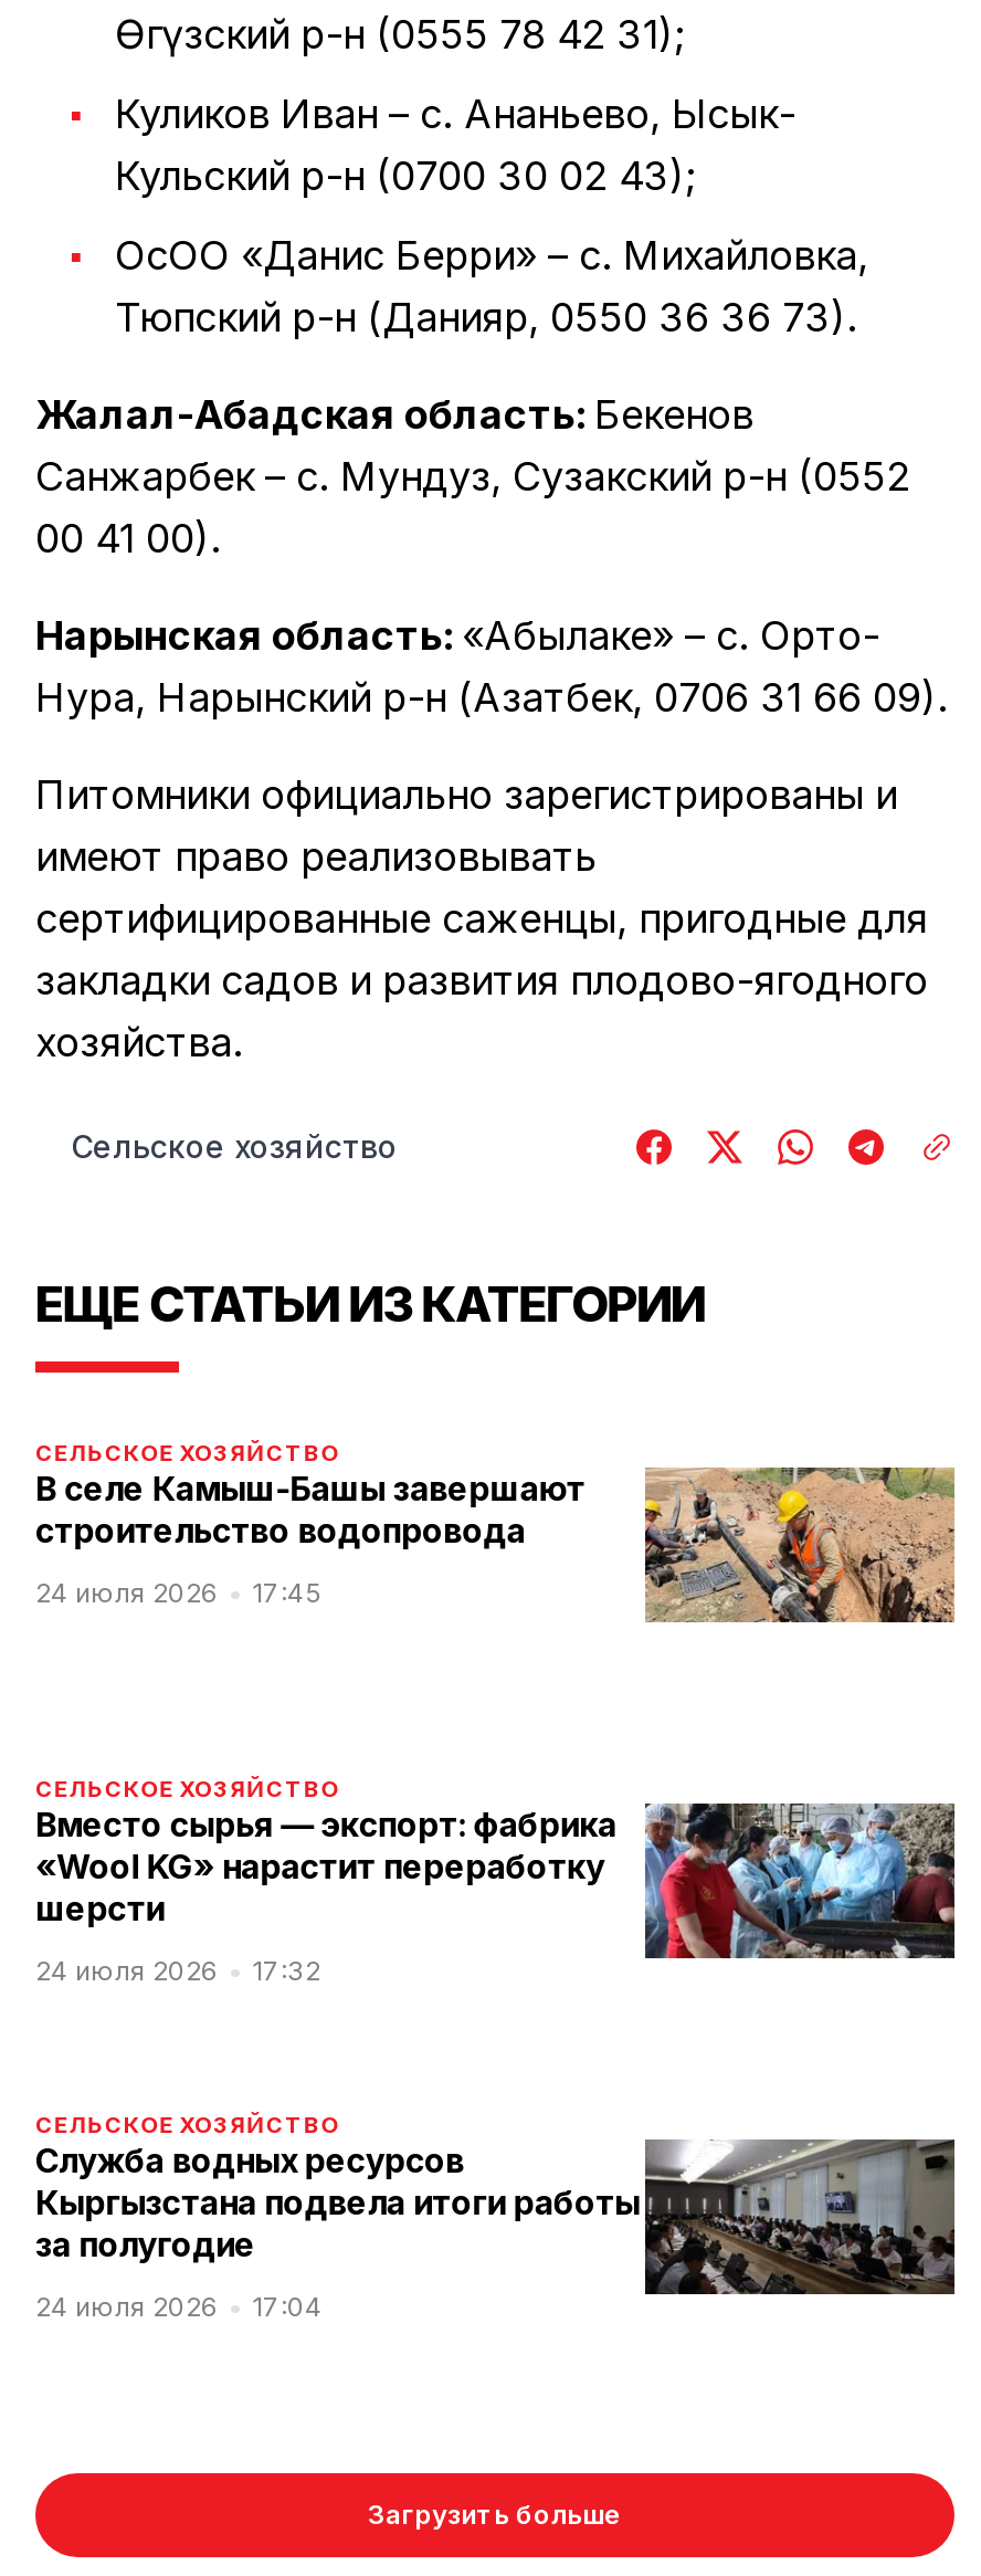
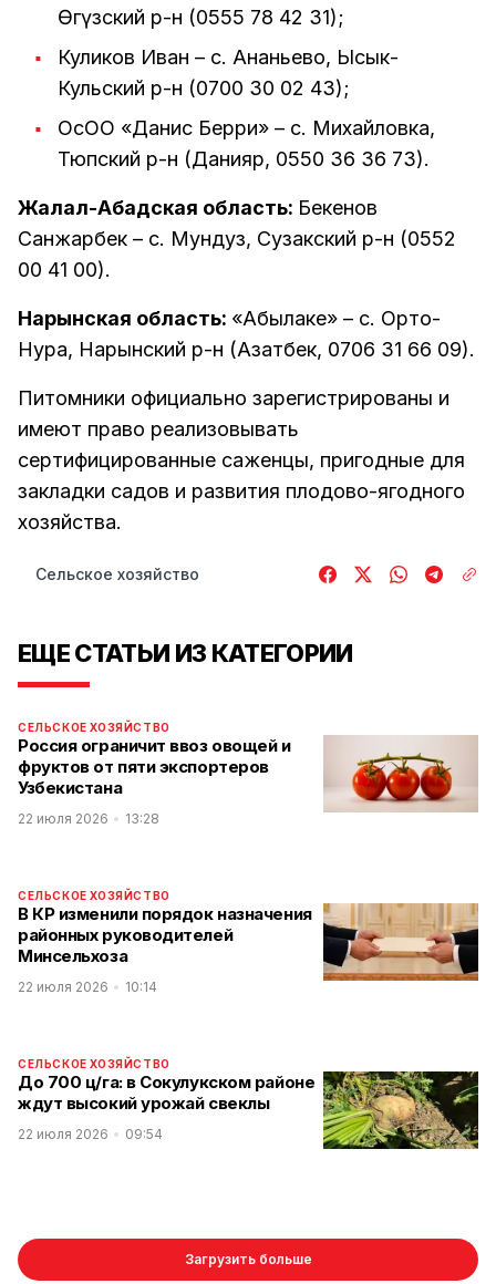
- [image]
- В селе Камыш-Башы завершают
- строительство водопровода
+ [image]
+ Россия ограничит ввоз овощей и
+ фруктов от пяти экспортеров
+ Узбекистана

- 24 июля 2026
- 17:45
+ 22 июля 2026
+ 13:28

- [image]
- Вместо сырья — экспорт: фабрика
- «Wool KG» нарастит переработку
- шерсти
+ [image]
+ В КР изменили порядок назначения
+ районных руководителей
+ Минсельхоза

- 24 июля 2026
- 17:32
+ 22 июля 2026
+ 10:14

- [image]
- Служба водных ресурсов
- Кыргызстана подвела итоги работы
- за полугодие
+ [image]
+ До 700 ц/га: в Сокулукском районе
+ ждут высокий урожай свеклы

- 24 июля 2026
- 17:04
+ 22 июля 2026
+ 09:54
